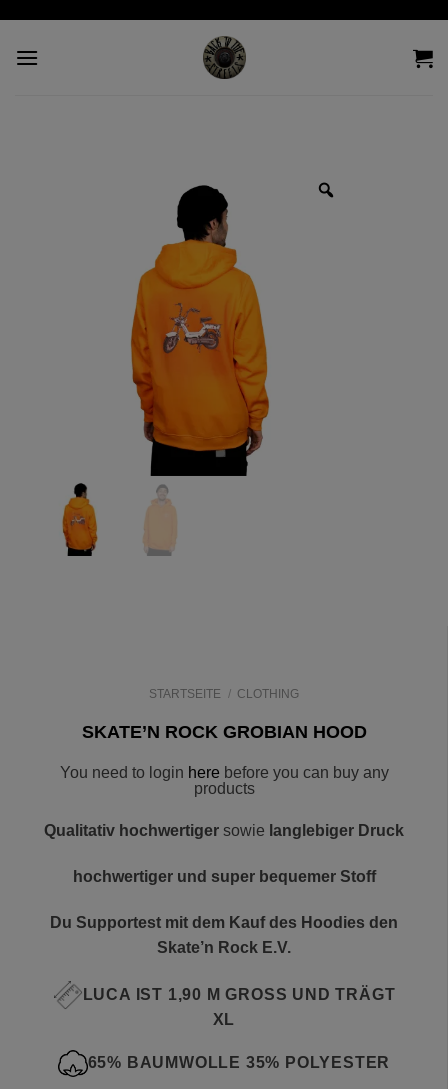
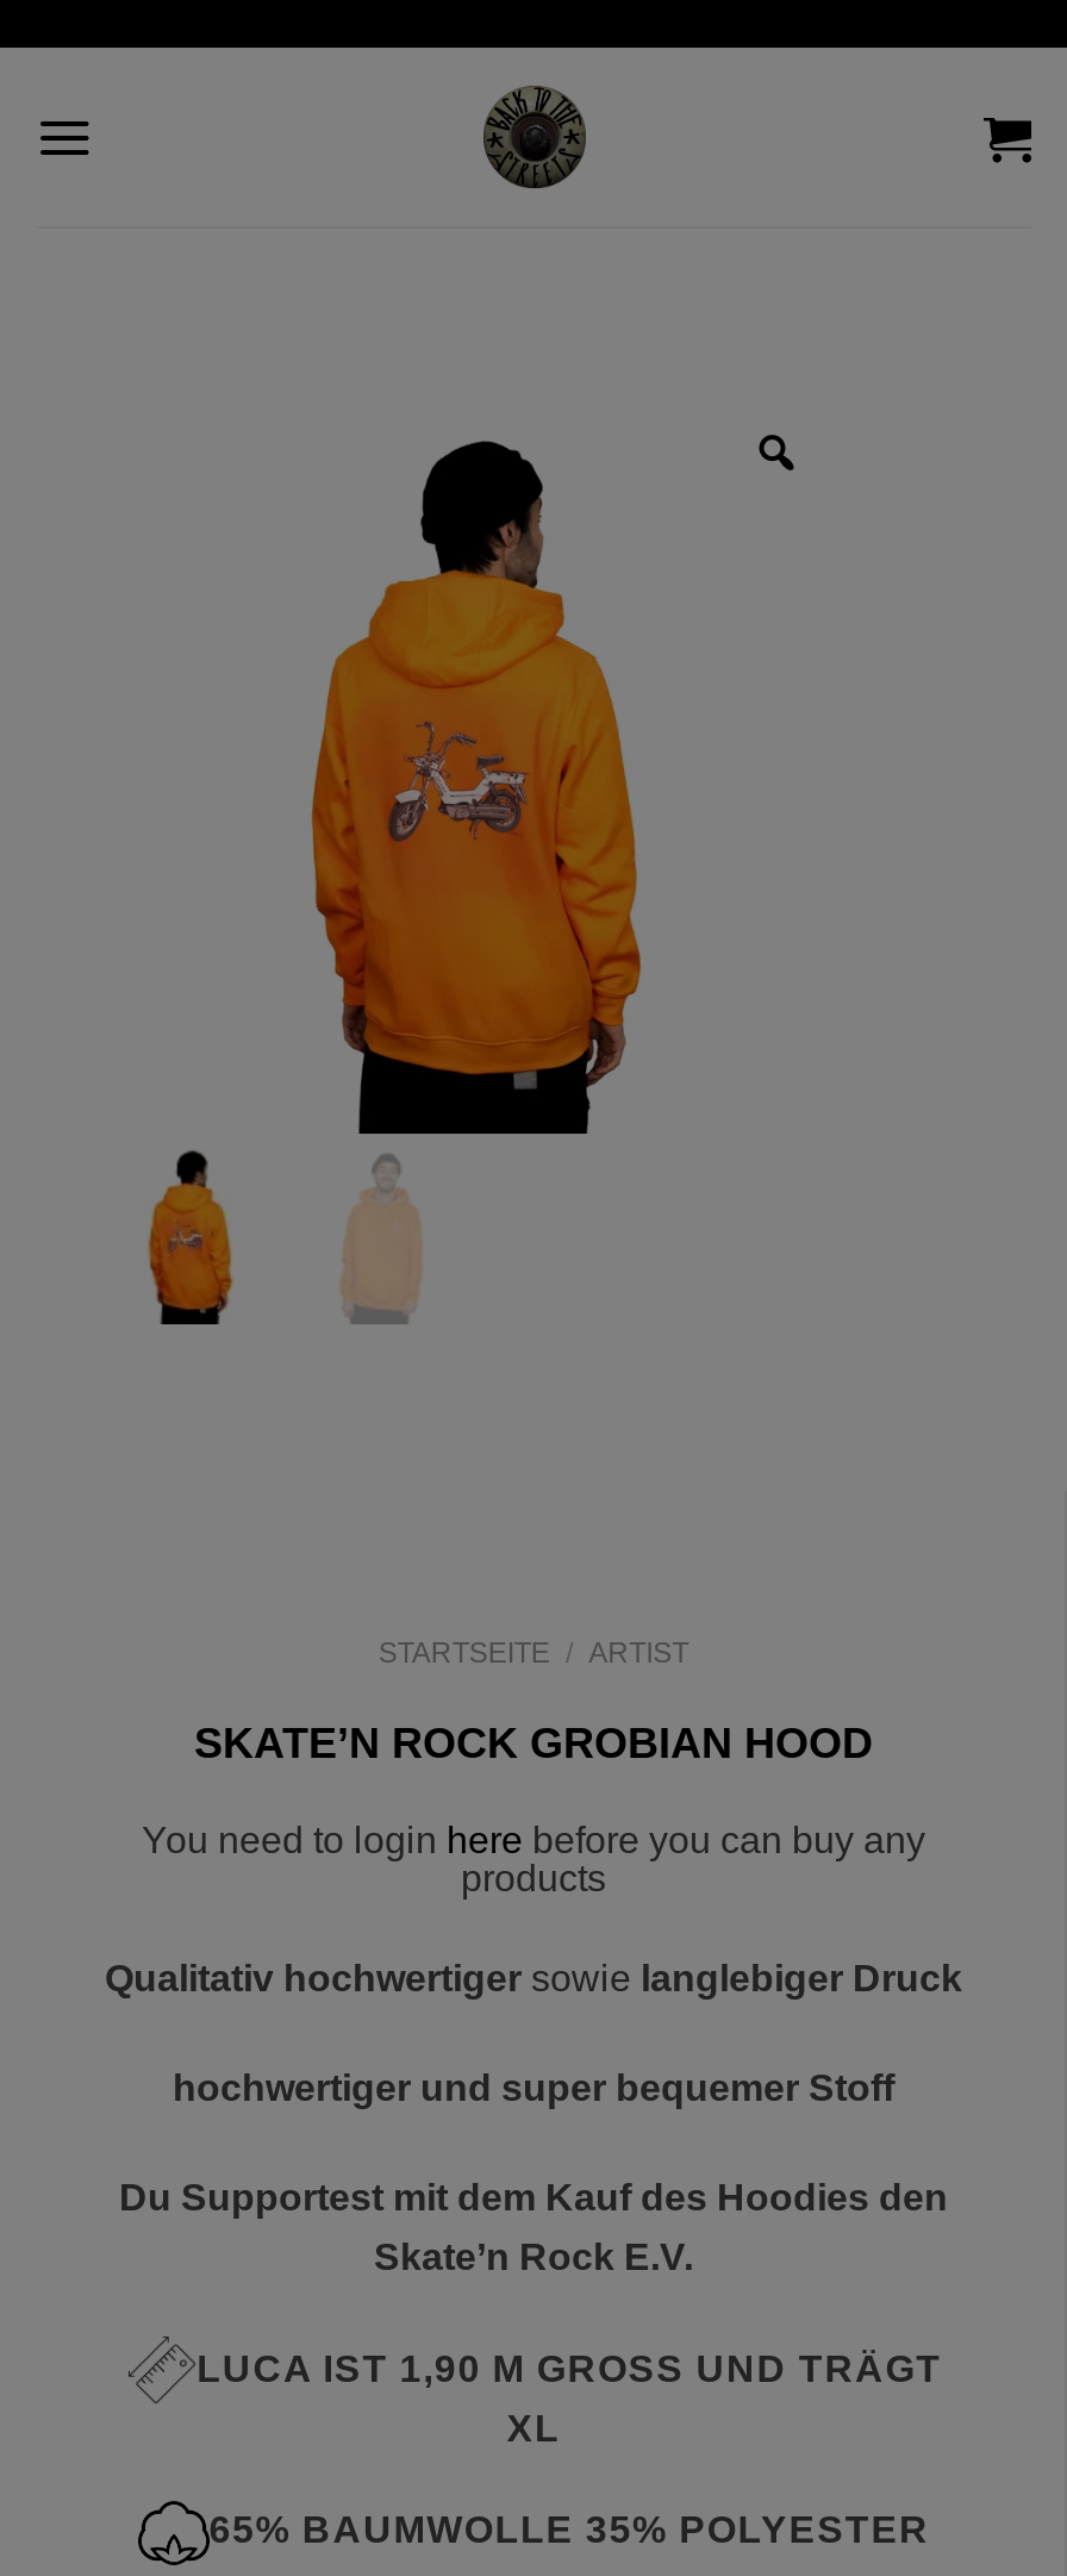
- STARTSEITE / CLOTHING
+ STARTSEITE / ARTIST
